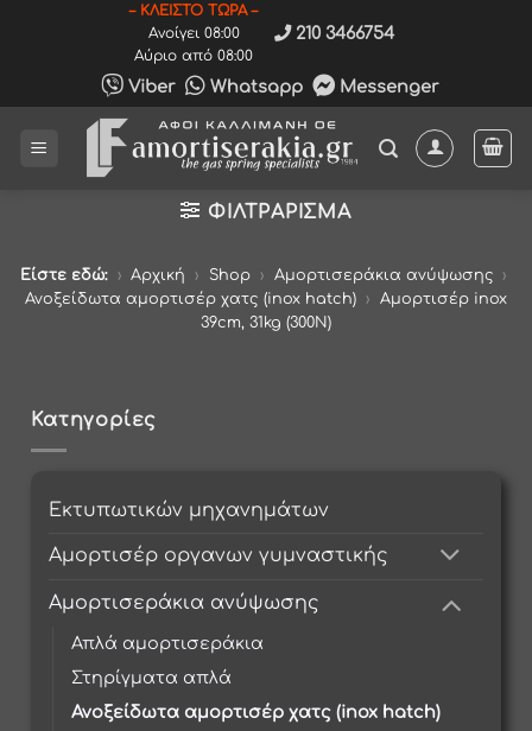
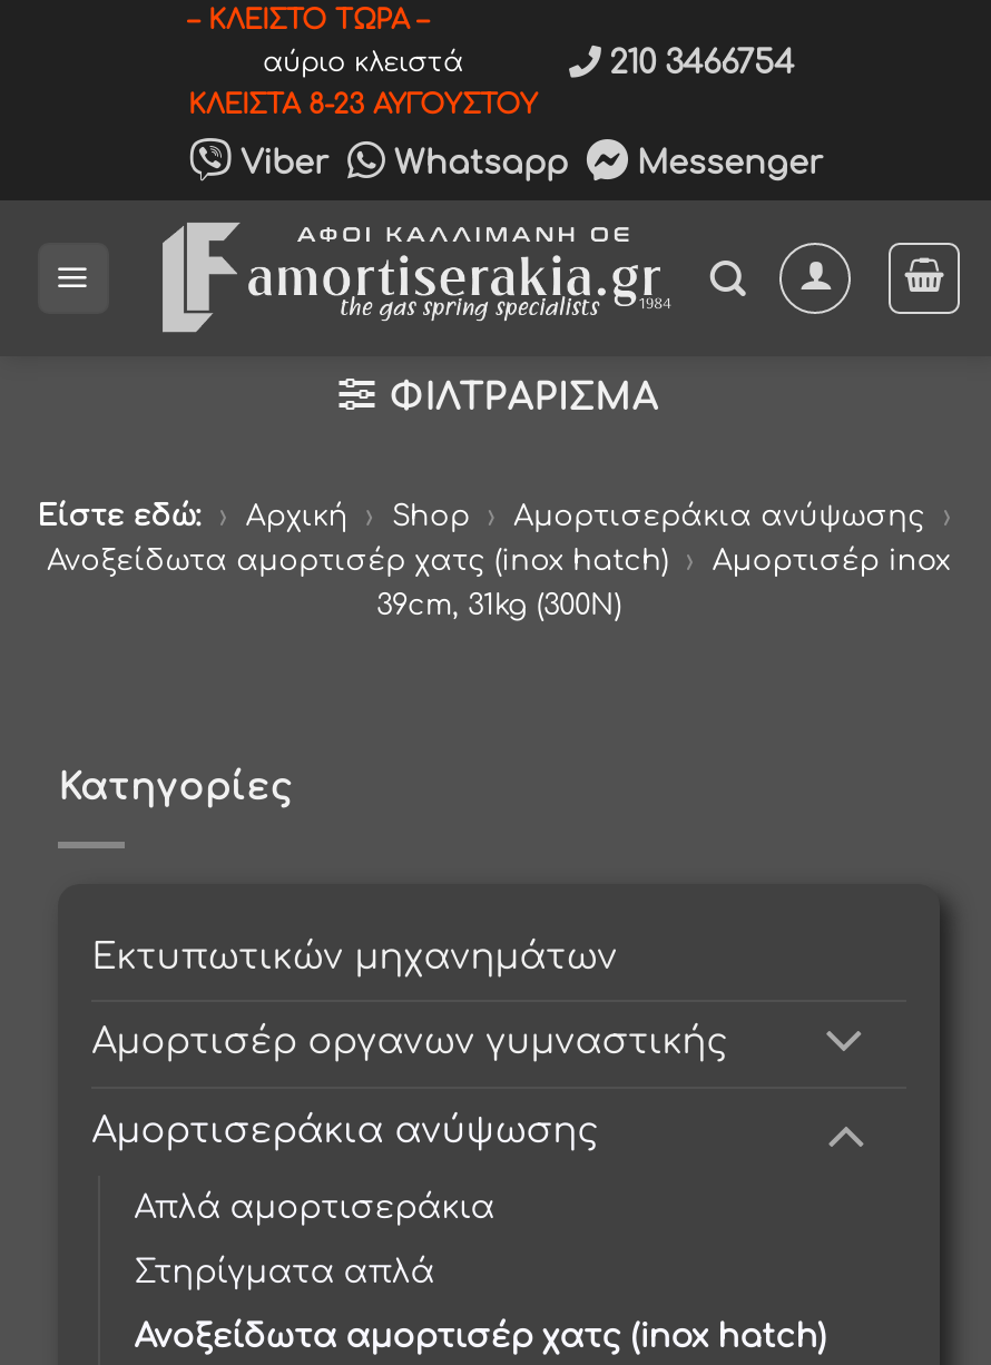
- Ανοίγει 08:00
- Αύριο από 08:00
+ αύριο κλειστά
+ ΚΛΕΙΣΤΑ 8-23 ΑΥΓΟΥΣΤΟΥ
